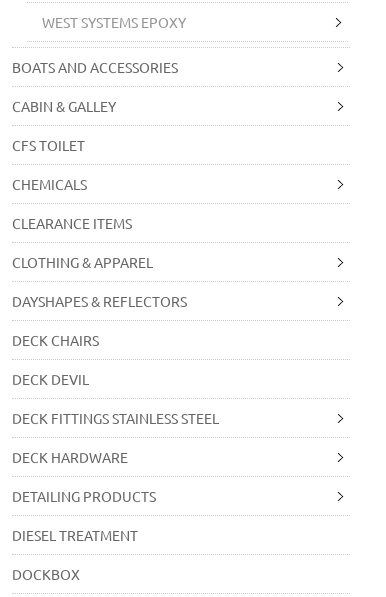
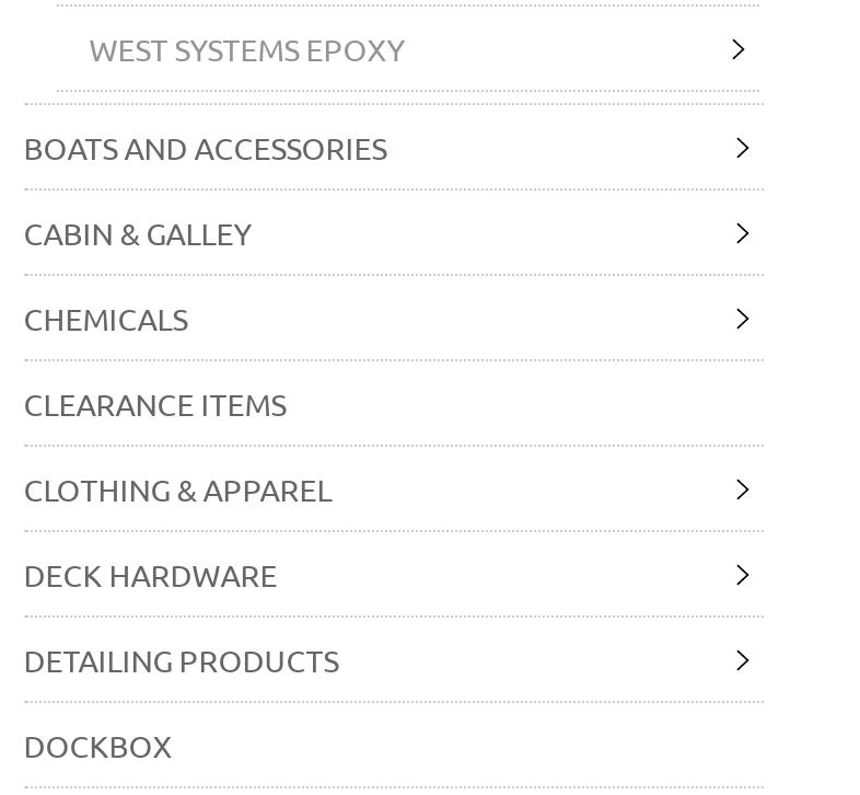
- CFS TOILET

- DAYSHAPES & REFLECTORS
- DECK CHAIRS
- DECK DEVIL
- DECK FITTINGS STAINLESS STEEL

- DIESEL TREATMENT
